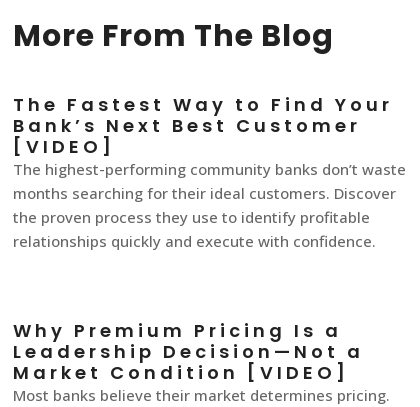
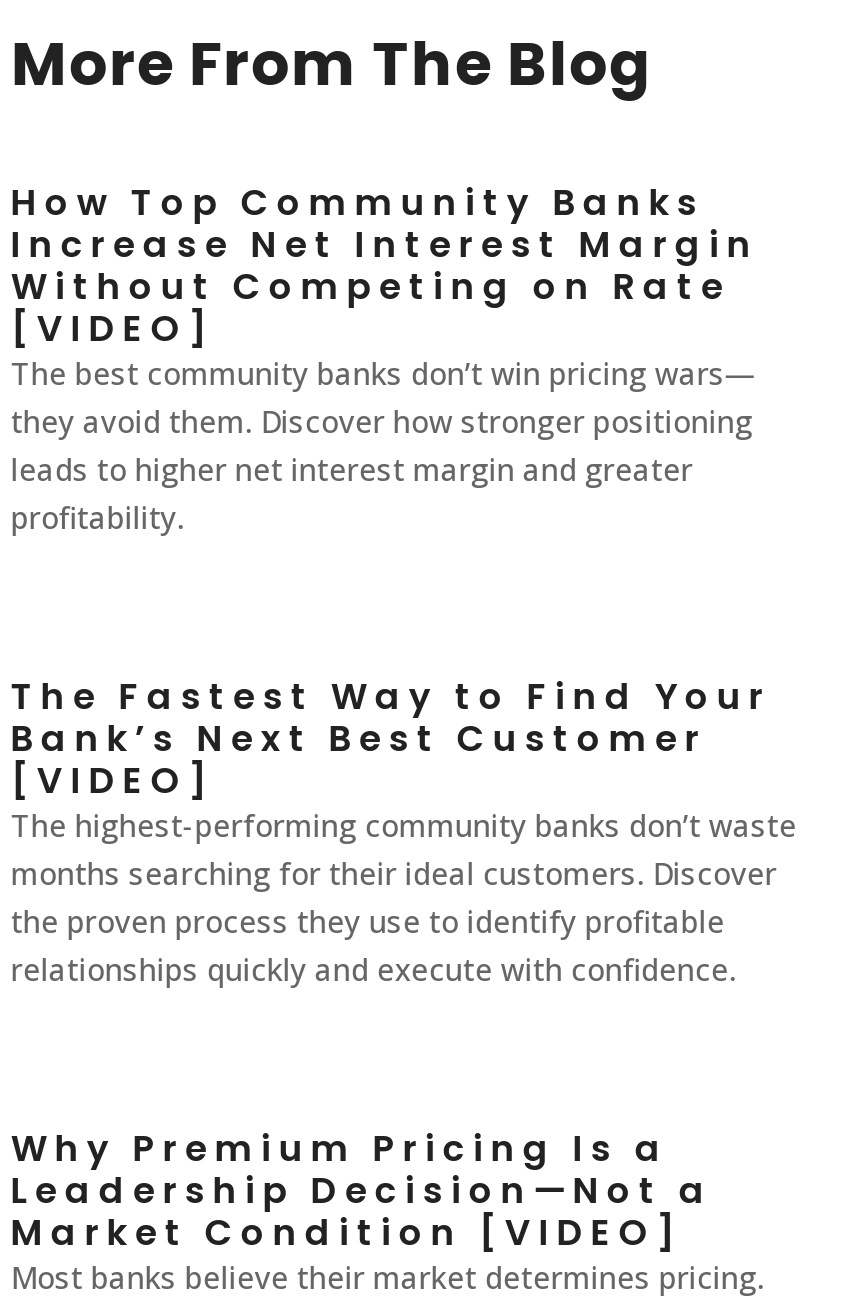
+ How Top Community Banks
+ Increase Net Interest Margin
+ Without Competing on Rate
+ [VIDEO]
+ The best community banks don’t win pricing wars—
+ they avoid them. Discover how stronger positioning
+ leads to higher net interest margin and greater
+ profitability.
